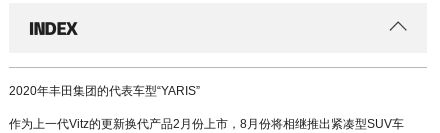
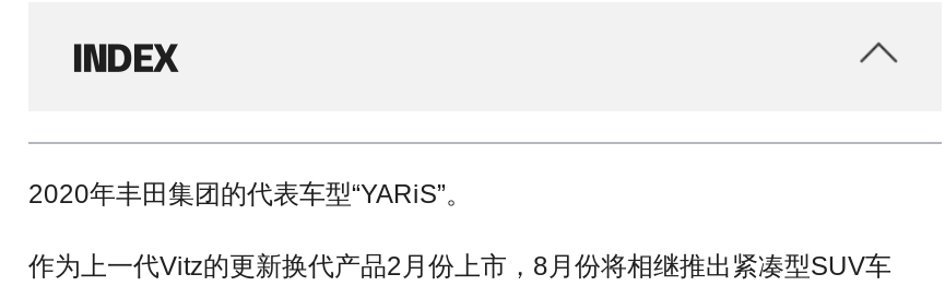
- 2020年丰田集团的代表车型“YARIS”
+ 2020年丰田集团的代表车型“YARiS”。
